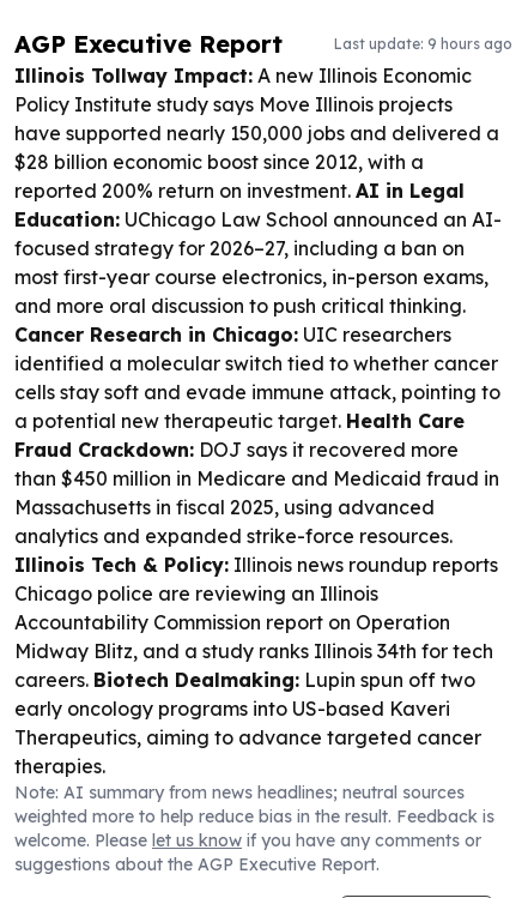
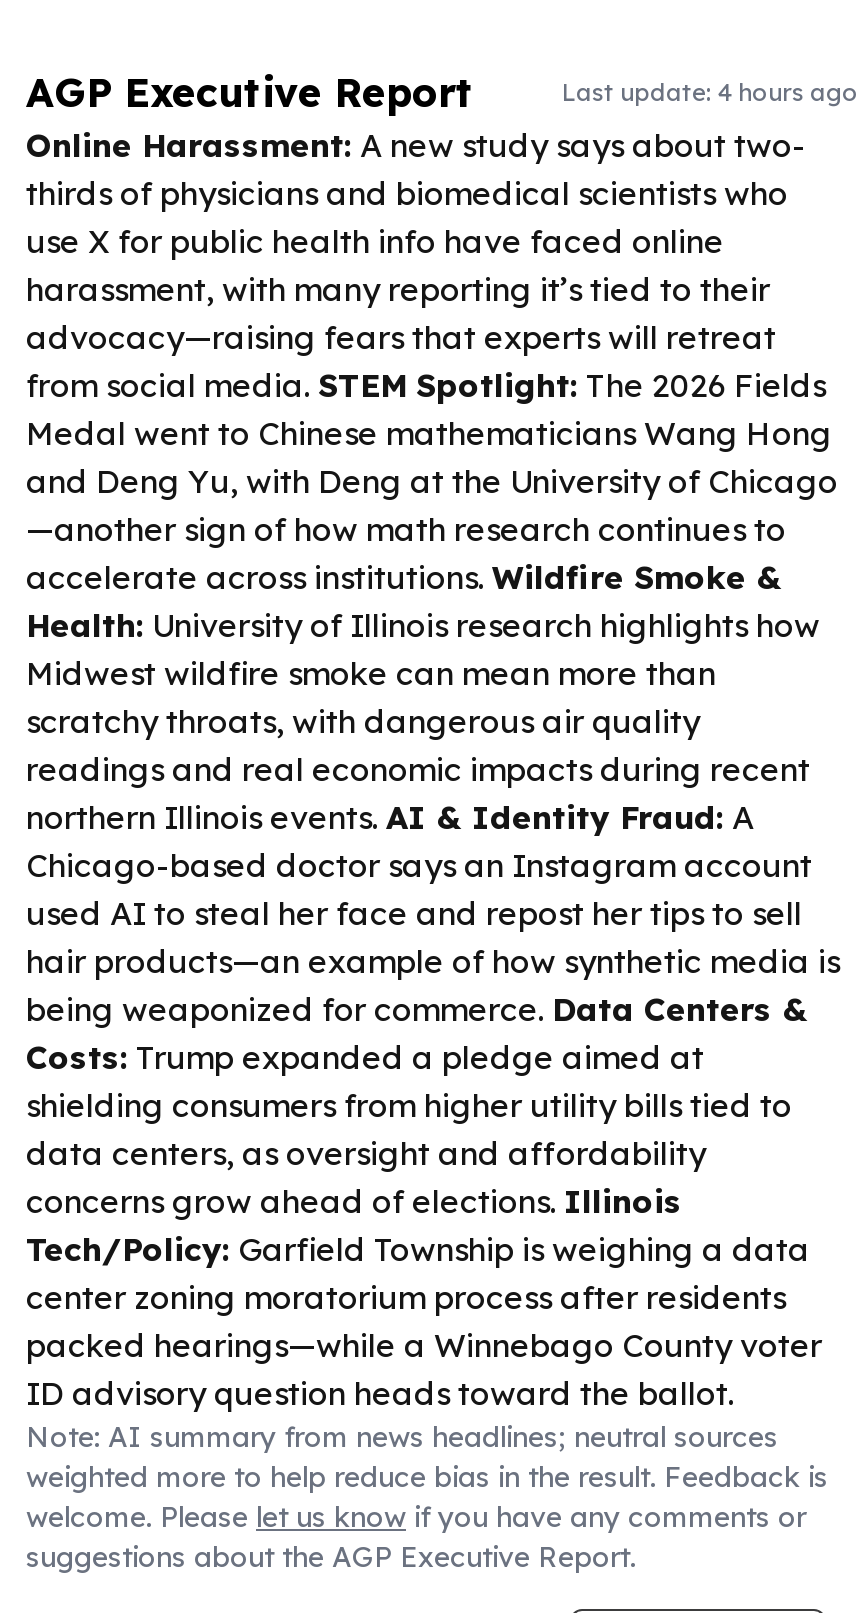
- Last update: 9 hours ago
- Illinois Tollway Impact: A new Illinois Economic
- Policy Institute study says Move Illinois projects
- have supported nearly 150,000 jobs and delivered a
- $28 billion economic boost since 2012, with a
- reported 200% return on investment. AI in Legal
- Education: UChicago Law School announced an AI-
- focused strategy for 2026–27, including a ban on
- most first-year course electronics, in-person exams,
- and more oral discussion to push critical thinking.
- Cancer Research in Chicago: UIC researchers
- identified a molecular switch tied to whether cancer
- cells stay soft and evade immune attack, pointing to
- a potential new therapeutic target. Health Care
- Fraud Crackdown: DOJ says it recovered more
- than $450 million in Medicare and Medicaid fraud in
- Massachusetts in fiscal 2025, using advanced
- analytics and expanded strike-force resources.
- Illinois Tech & Policy: Illinois news roundup reports
- Chicago police are reviewing an Illinois
- Accountability Commission report on Operation
- Midway Blitz, and a study ranks Illinois 34th for tech
- careers. Biotech Dealmaking: Lupin spun off two
- early oncology programs into US-based Kaveri
- Therapeutics, aiming to advance targeted cancer
- therapies.
+ Last update: 4 hours ago
+ Online Harassment: A new study says about two-
+ thirds of physicians and biomedical scientists who
+ use X for public health info have faced online
+ harassment, with many reporting it’s tied to their
+ advocacy—raising fears that experts will retreat
+ from social media. STEM Spotlight: The 2026 Fields
+ Medal went to Chinese mathematicians Wang Hong
+ and Deng Yu, with Deng at the University of Chicago
+ —another sign of how math research continues to
+ accelerate across institutions. Wildfire Smoke &
+ Health: University of Illinois research highlights how
+ Midwest wildfire smoke can mean more than
+ scratchy throats, with dangerous air quality
+ readings and real economic impacts during recent
+ northern Illinois events. AI & Identity Fraud: A
+ Chicago-based doctor says an Instagram account
+ used AI to steal her face and repost her tips to sell
+ hair products—an example of how synthetic media is
+ being weaponized for commerce. Data Centers &
+ Costs: Trump expanded a pledge aimed at
+ shielding consumers from higher utility bills tied to
+ data centers, as oversight and affordability
+ concerns grow ahead of elections. Illinois
+ Tech/Policy: Garfield Township is weighing a data
+ center zoning moratorium process after residents
+ packed hearings—while a Winnebago County voter
+ ID advisory question heads toward the ballot.
